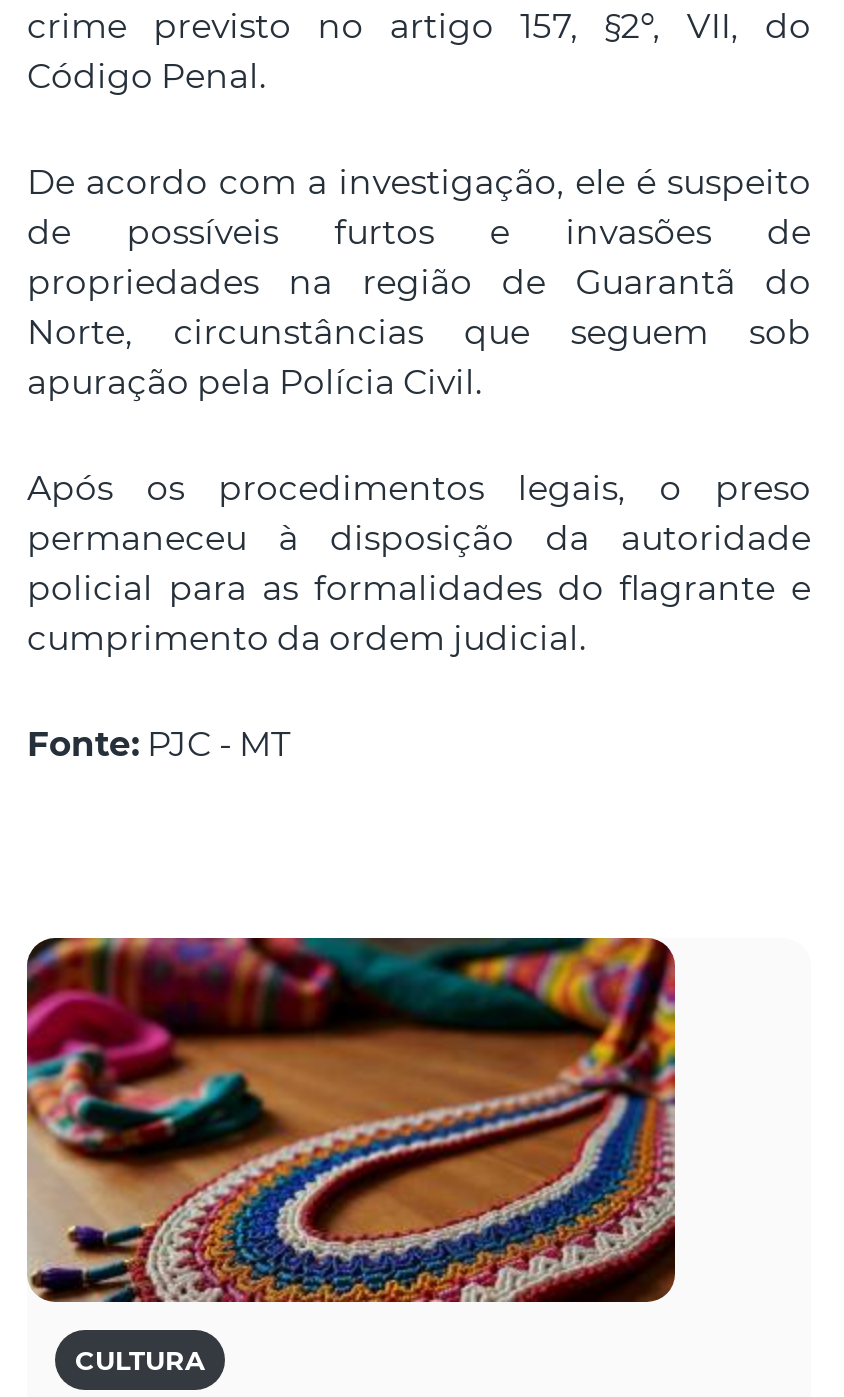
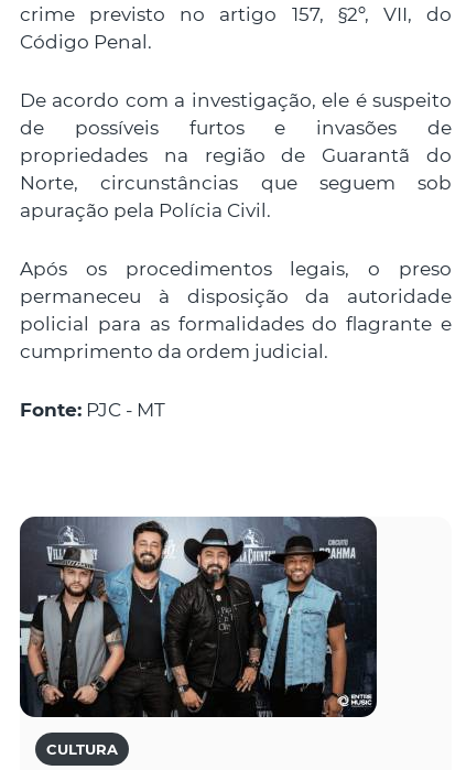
- [image]
+ [image]
